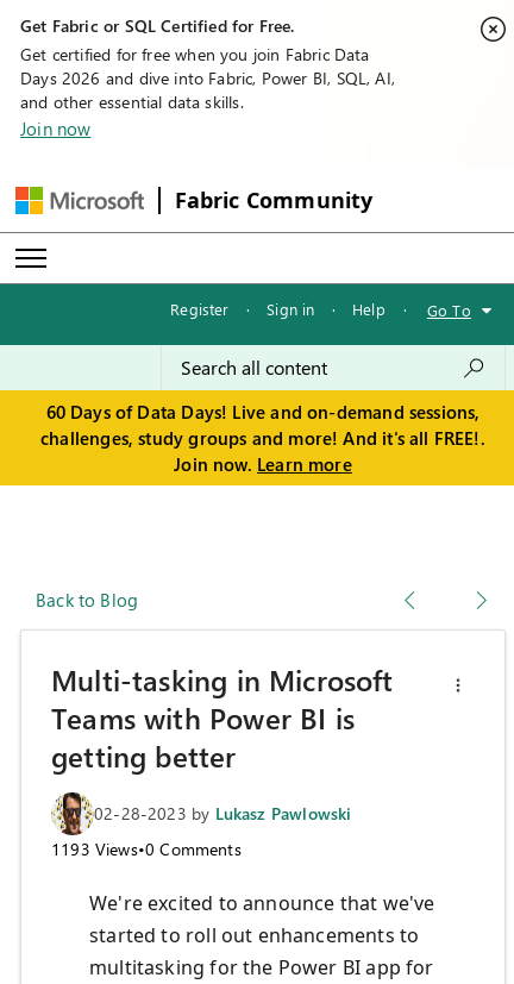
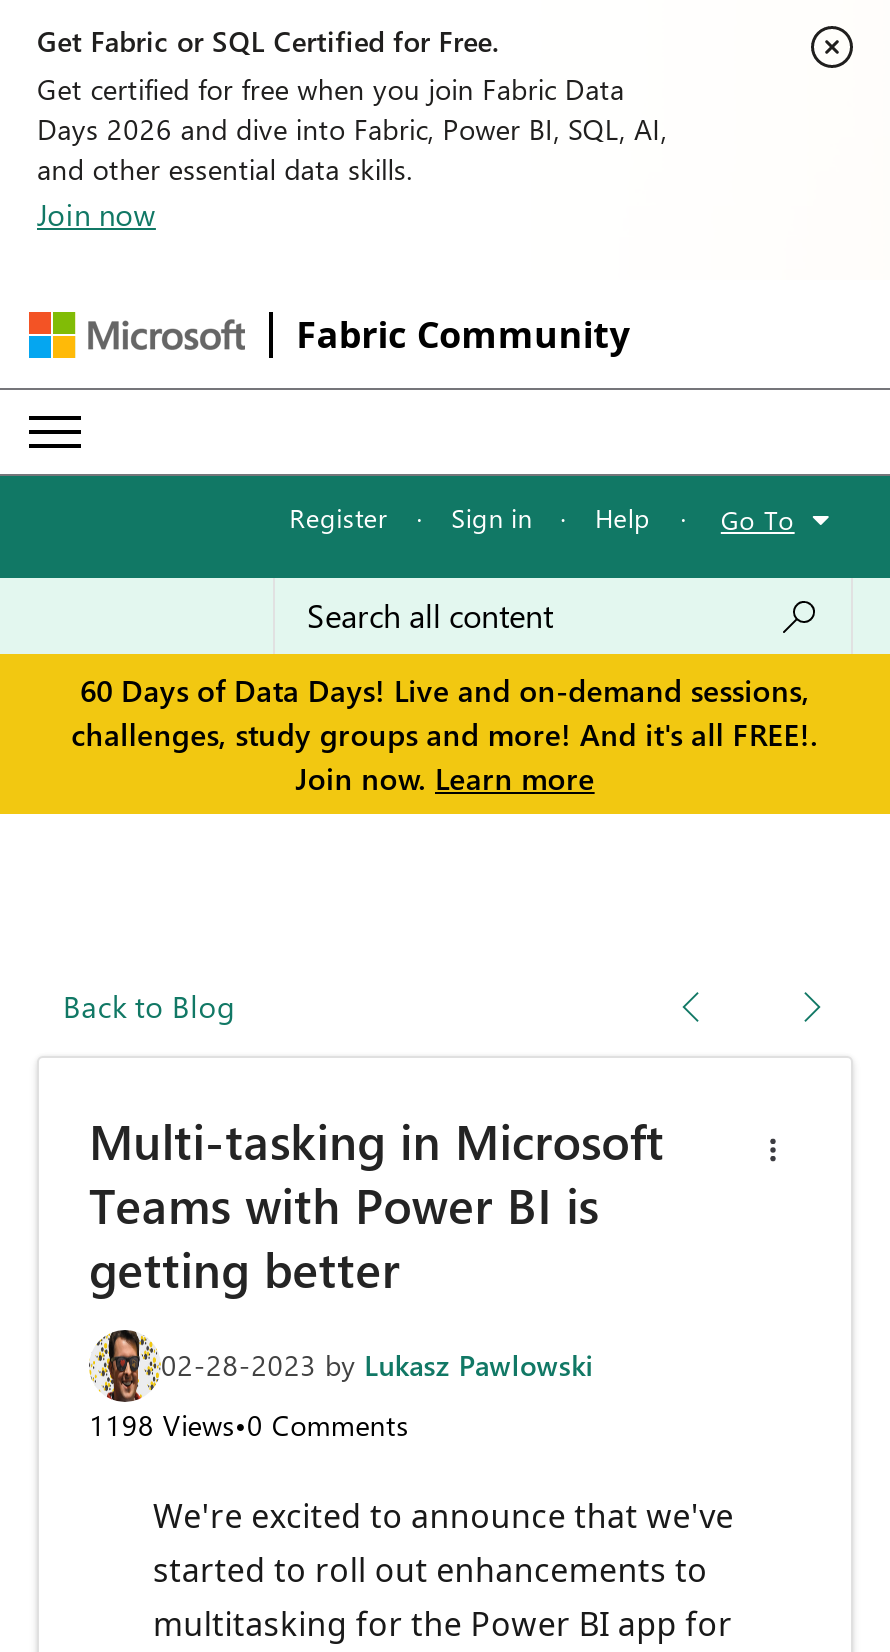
- 1193 Views•0 Comments
+ 1198 Views•0 Comments
